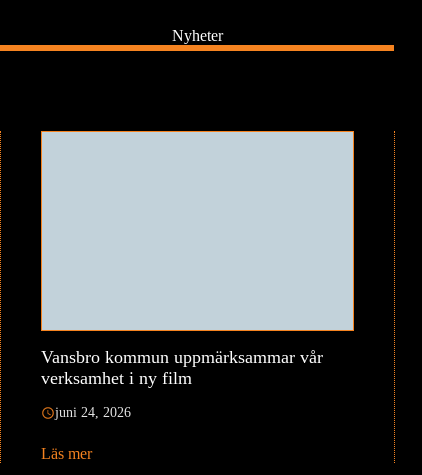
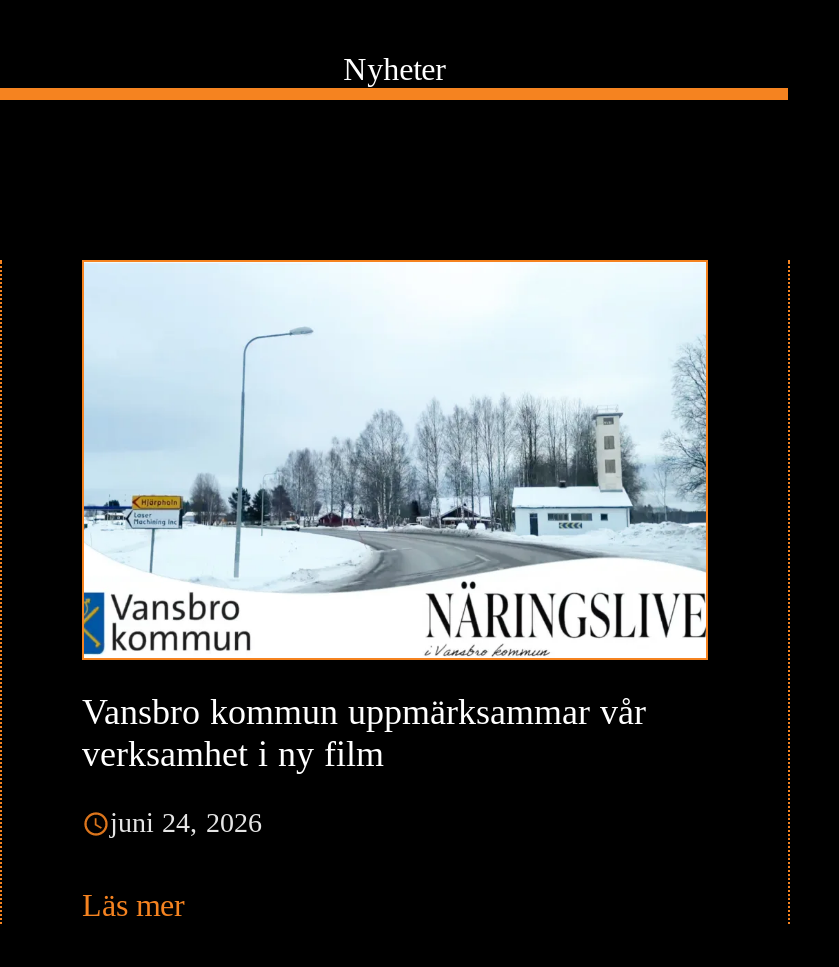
+ [image]
